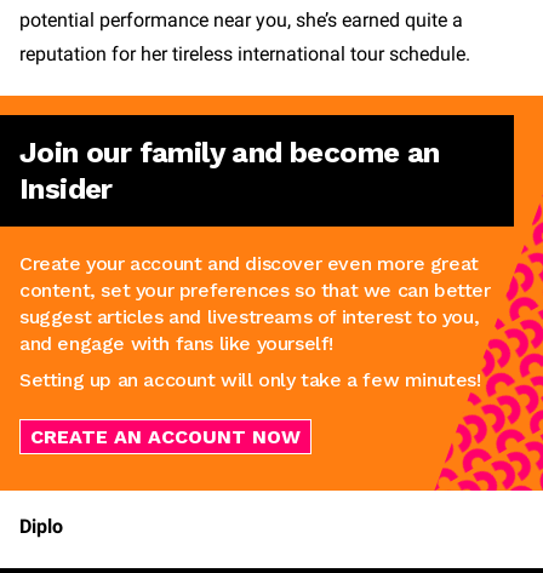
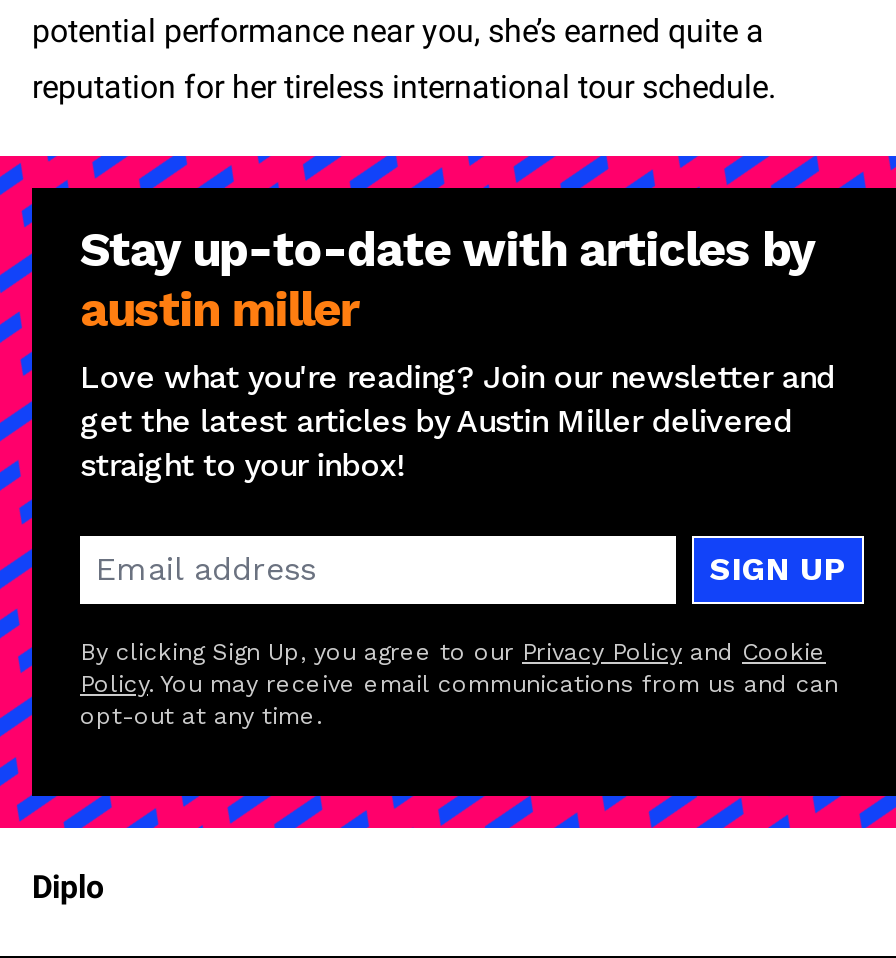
- [image]
- Join our family and become an
- Insider
- Create your account and discover even more great
- content, set your preferences so that we can better
- suggest articles and livestreams of interest to you,
- and engage with fans like yourself!
- Setting up an account will only take a few minutes!
- CREATE AN ACCOUNT NOW
+ [image]
+ Stay up-to-date with articles by
+ austin miller
+ Love what you're reading? Join our newsletter and
+ get the latest articles by Austin Miller delivered
+ straight to your inbox!
+ SIGN UP
+ By clicking Sign Up, you agree to our Privacy Policy and Cookie
+ Policy. You may receive email communications from us and can
+ opt-out at any time.
